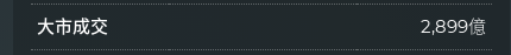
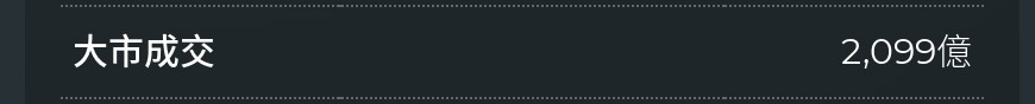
- 2,899億
+ 2,099億
